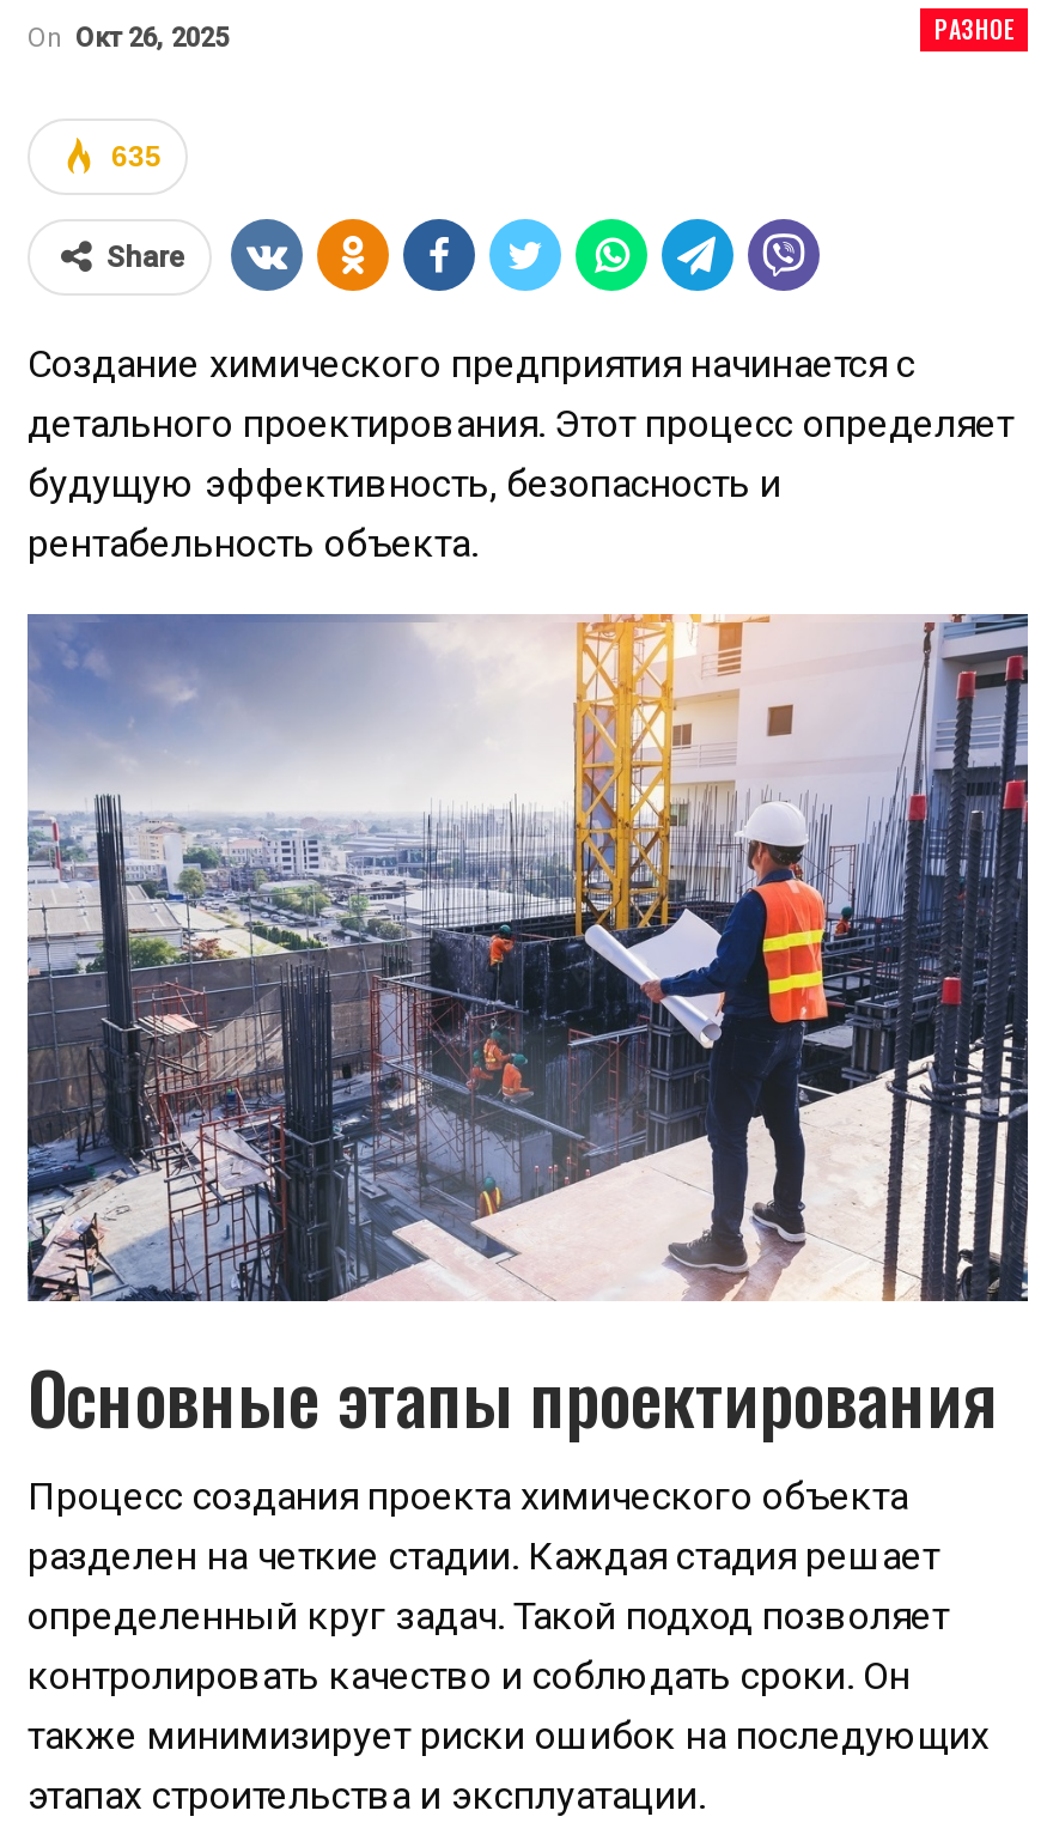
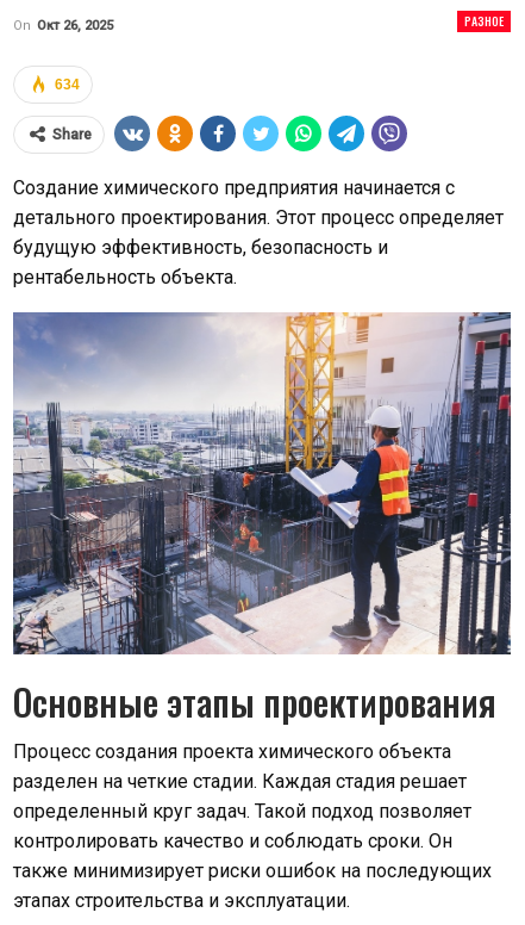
- 635
+ 634
